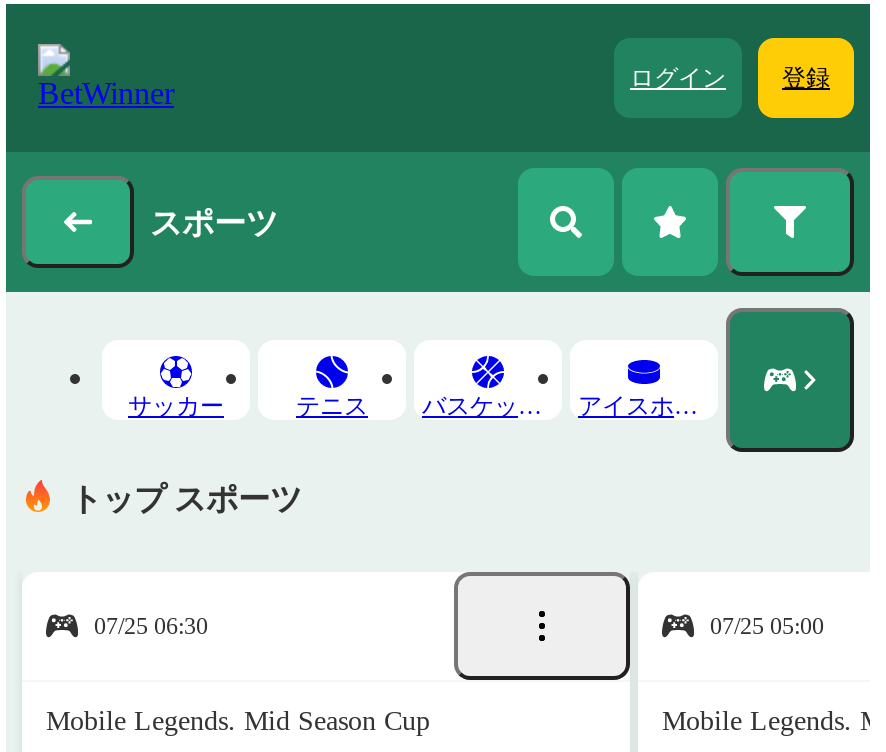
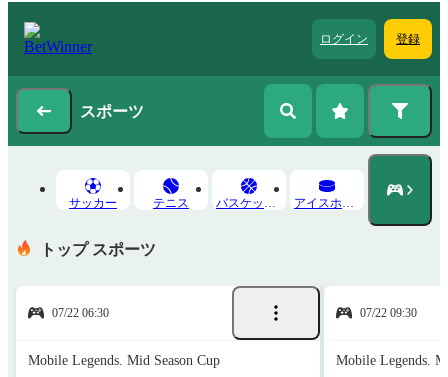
- 07/25 06:30
+ 07/22 06:30

- 07/25 05:00
+ 07/22 09:30
